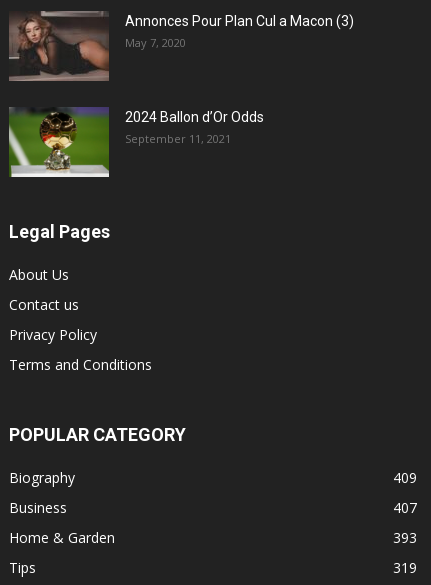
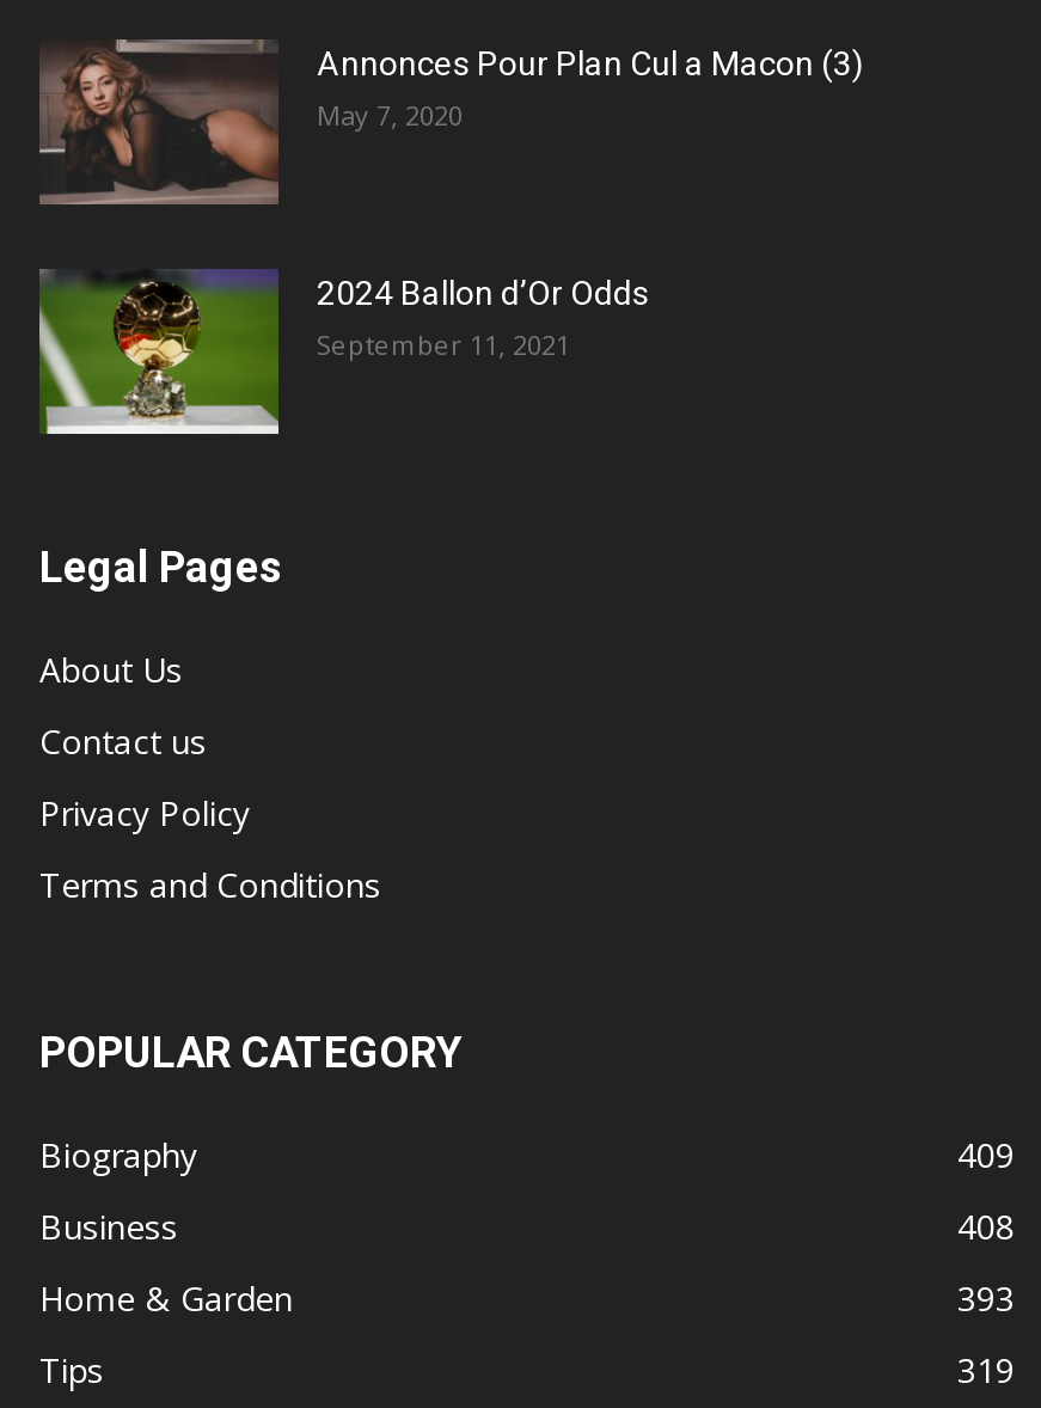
- 407
+ 408
